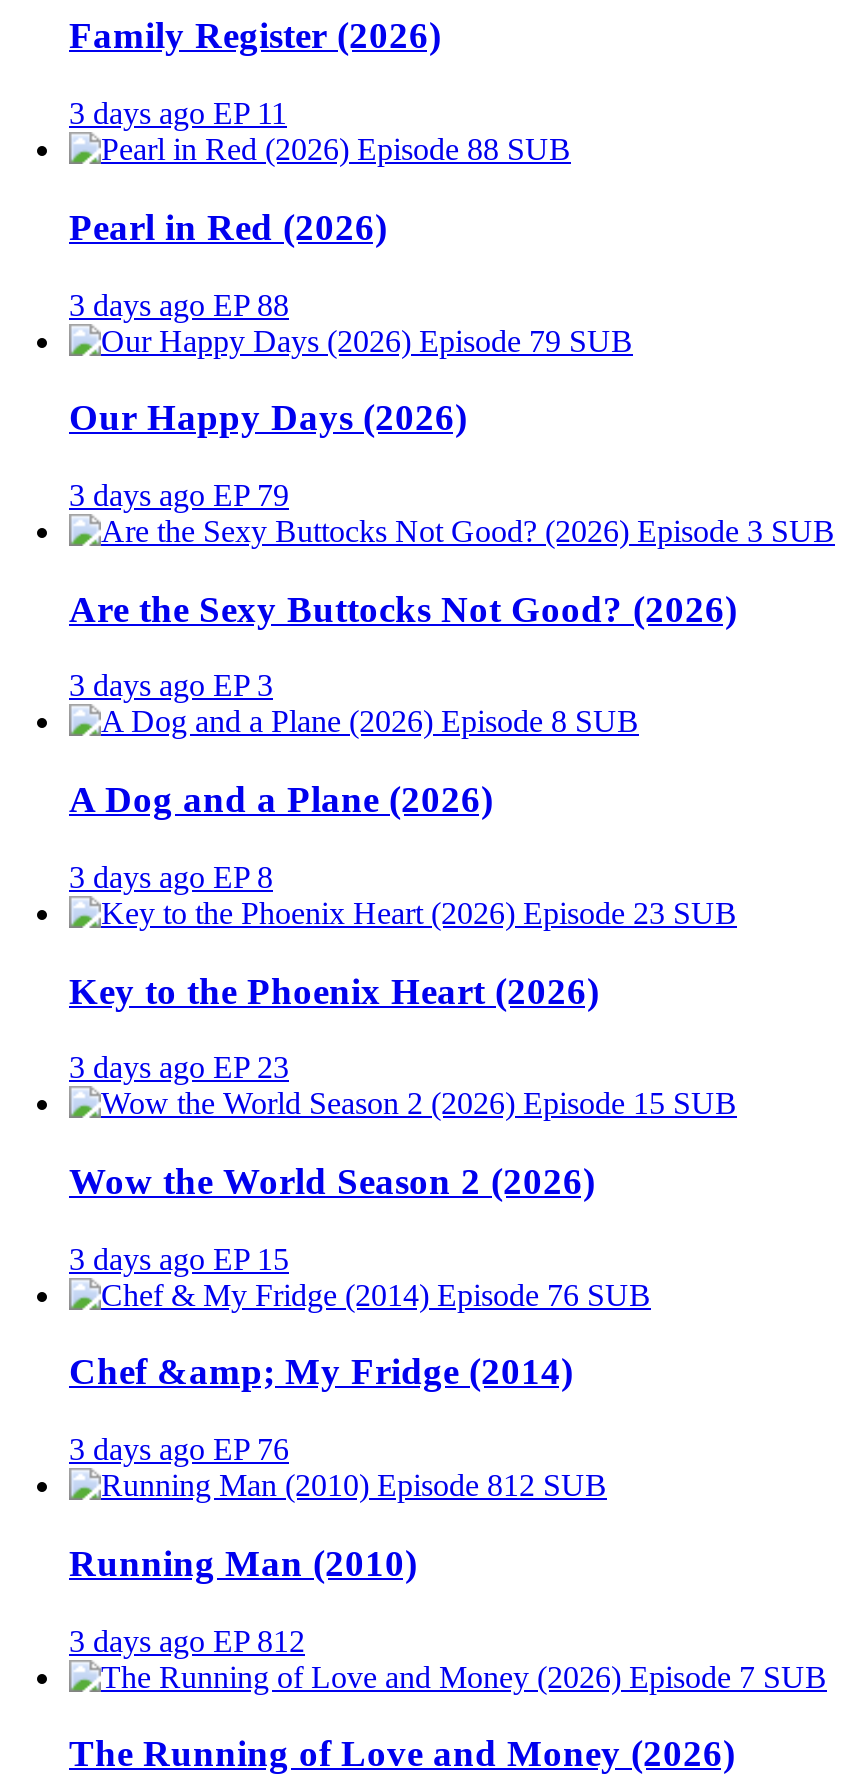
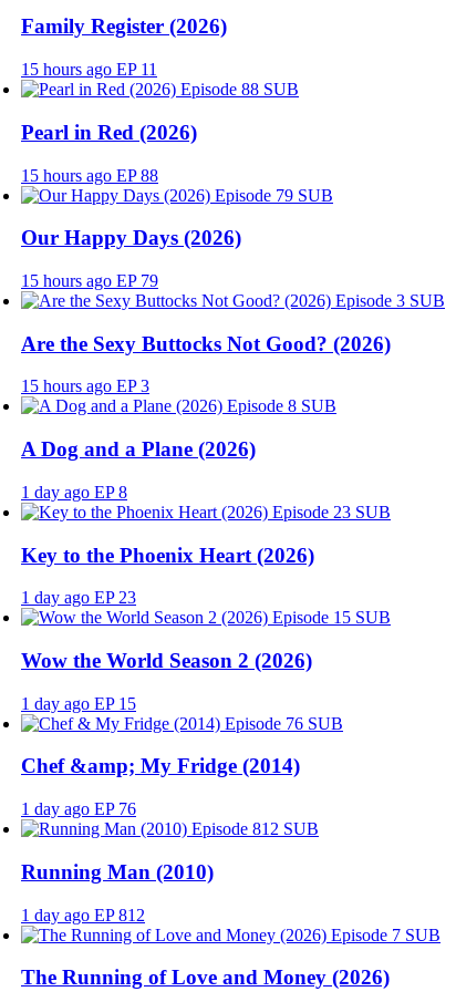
- 3 days ago EP 11
+ 15 hours ago EP 11

- 3 days ago EP 88
+ 15 hours ago EP 88

- 3 days ago EP 79
+ 15 hours ago EP 79

- 3 days ago EP 3
+ 15 hours ago EP 3

- 3 days ago EP 8
+ 1 day ago EP 8

- 3 days ago EP 23
+ 1 day ago EP 23

- 3 days ago EP 15
+ 1 day ago EP 15

- 3 days ago EP 76
+ 1 day ago EP 76

- 3 days ago EP 812
+ 1 day ago EP 812
